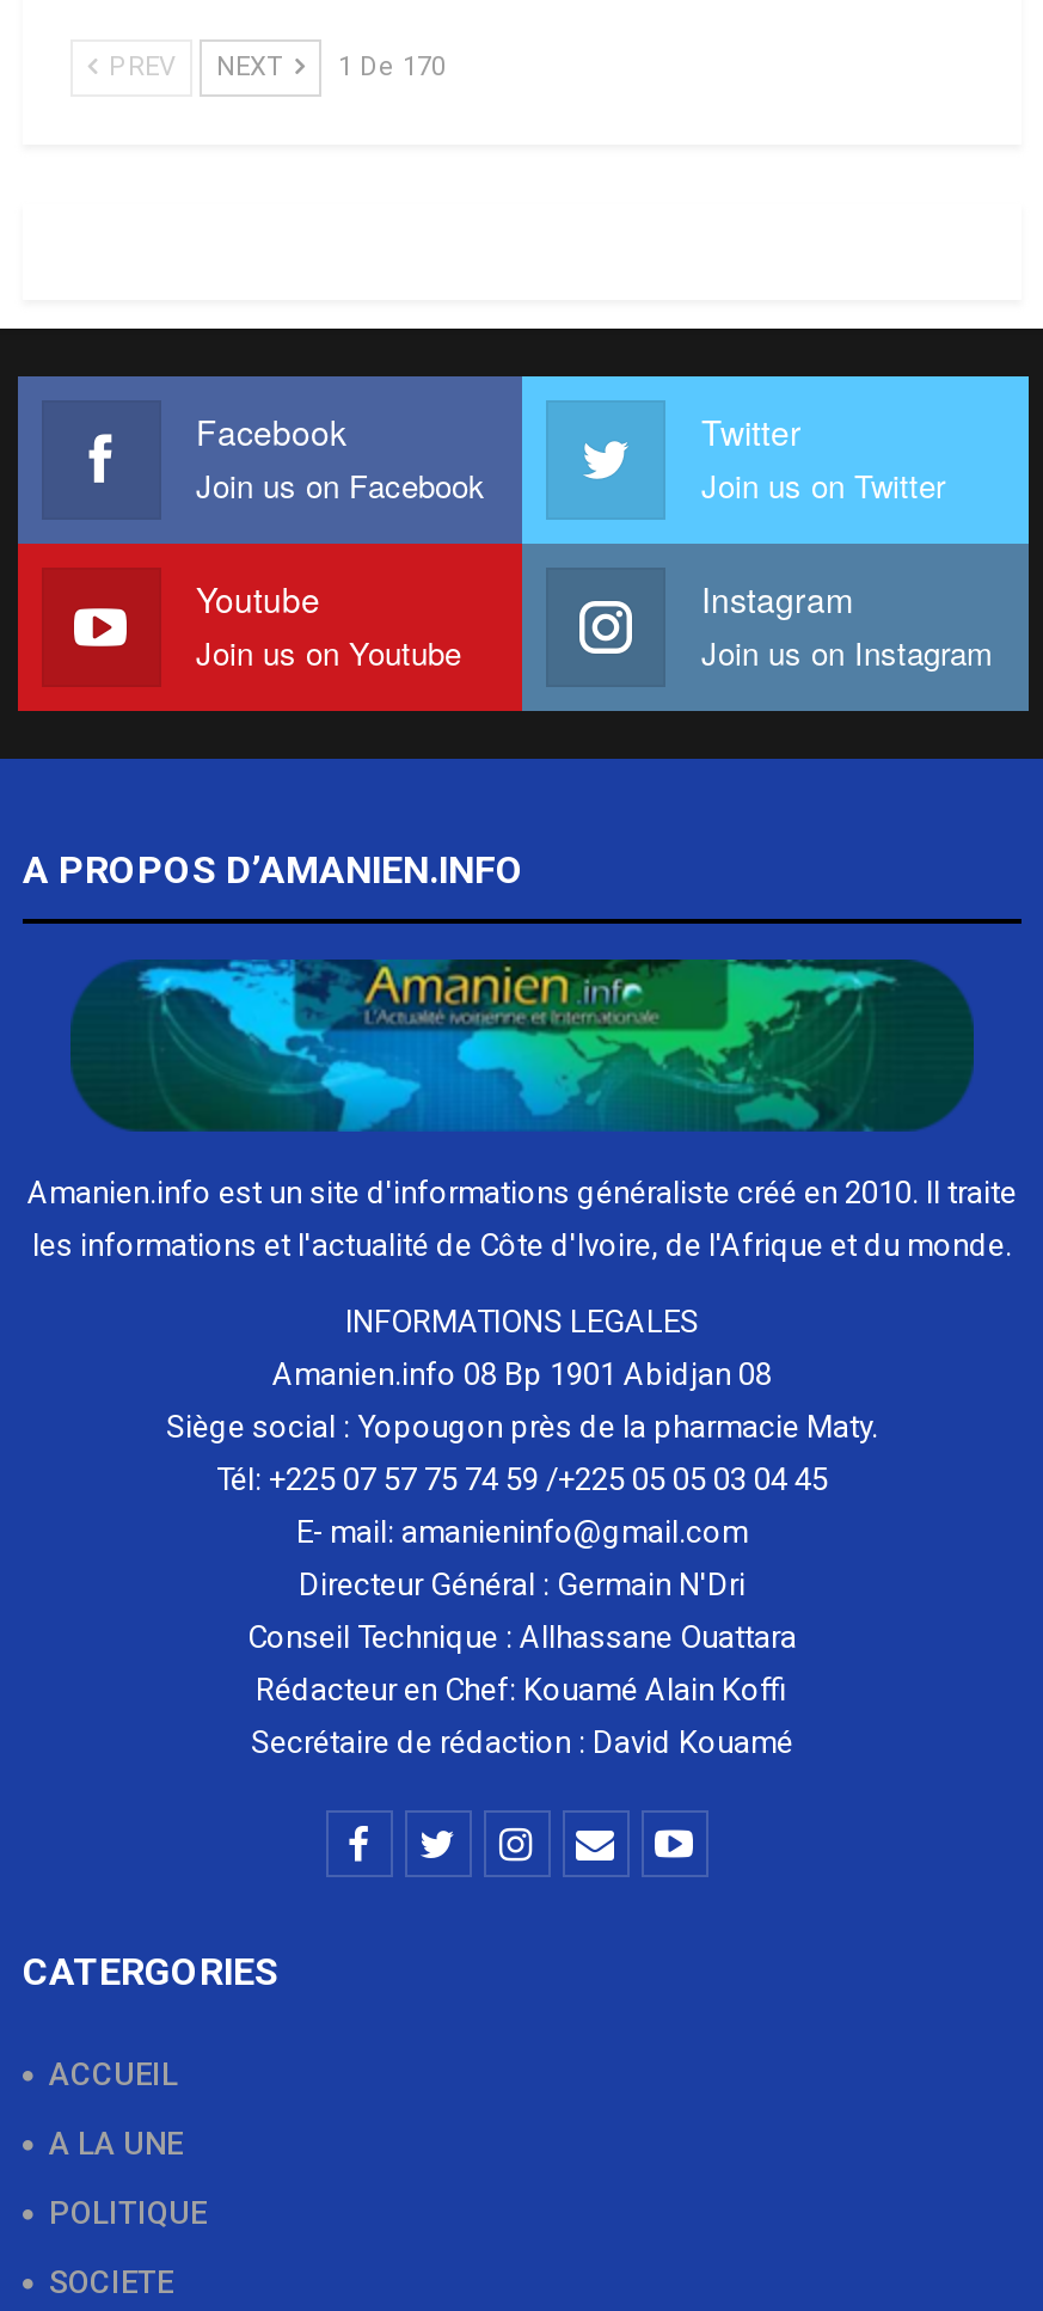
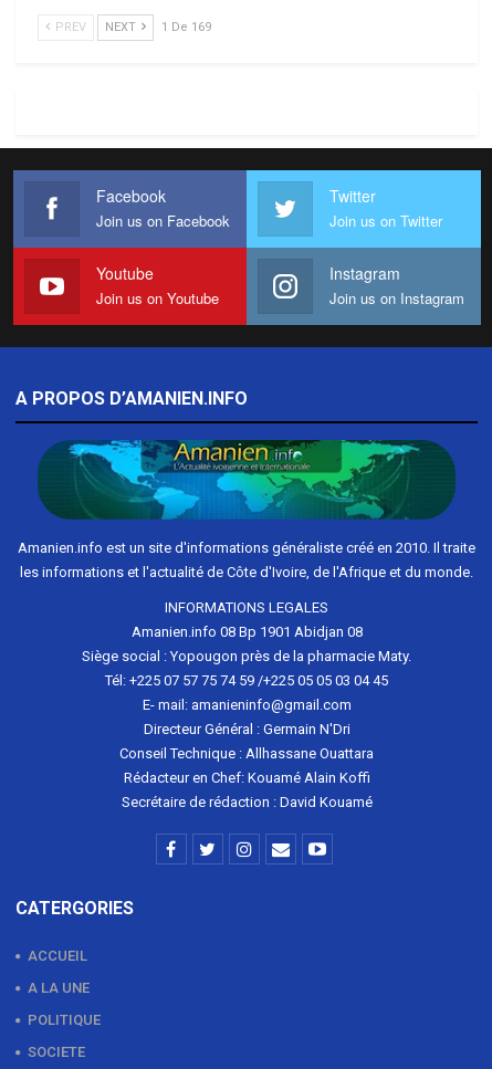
- PREV NEXT 1 De 170
+ PREV NEXT 1 De 169
